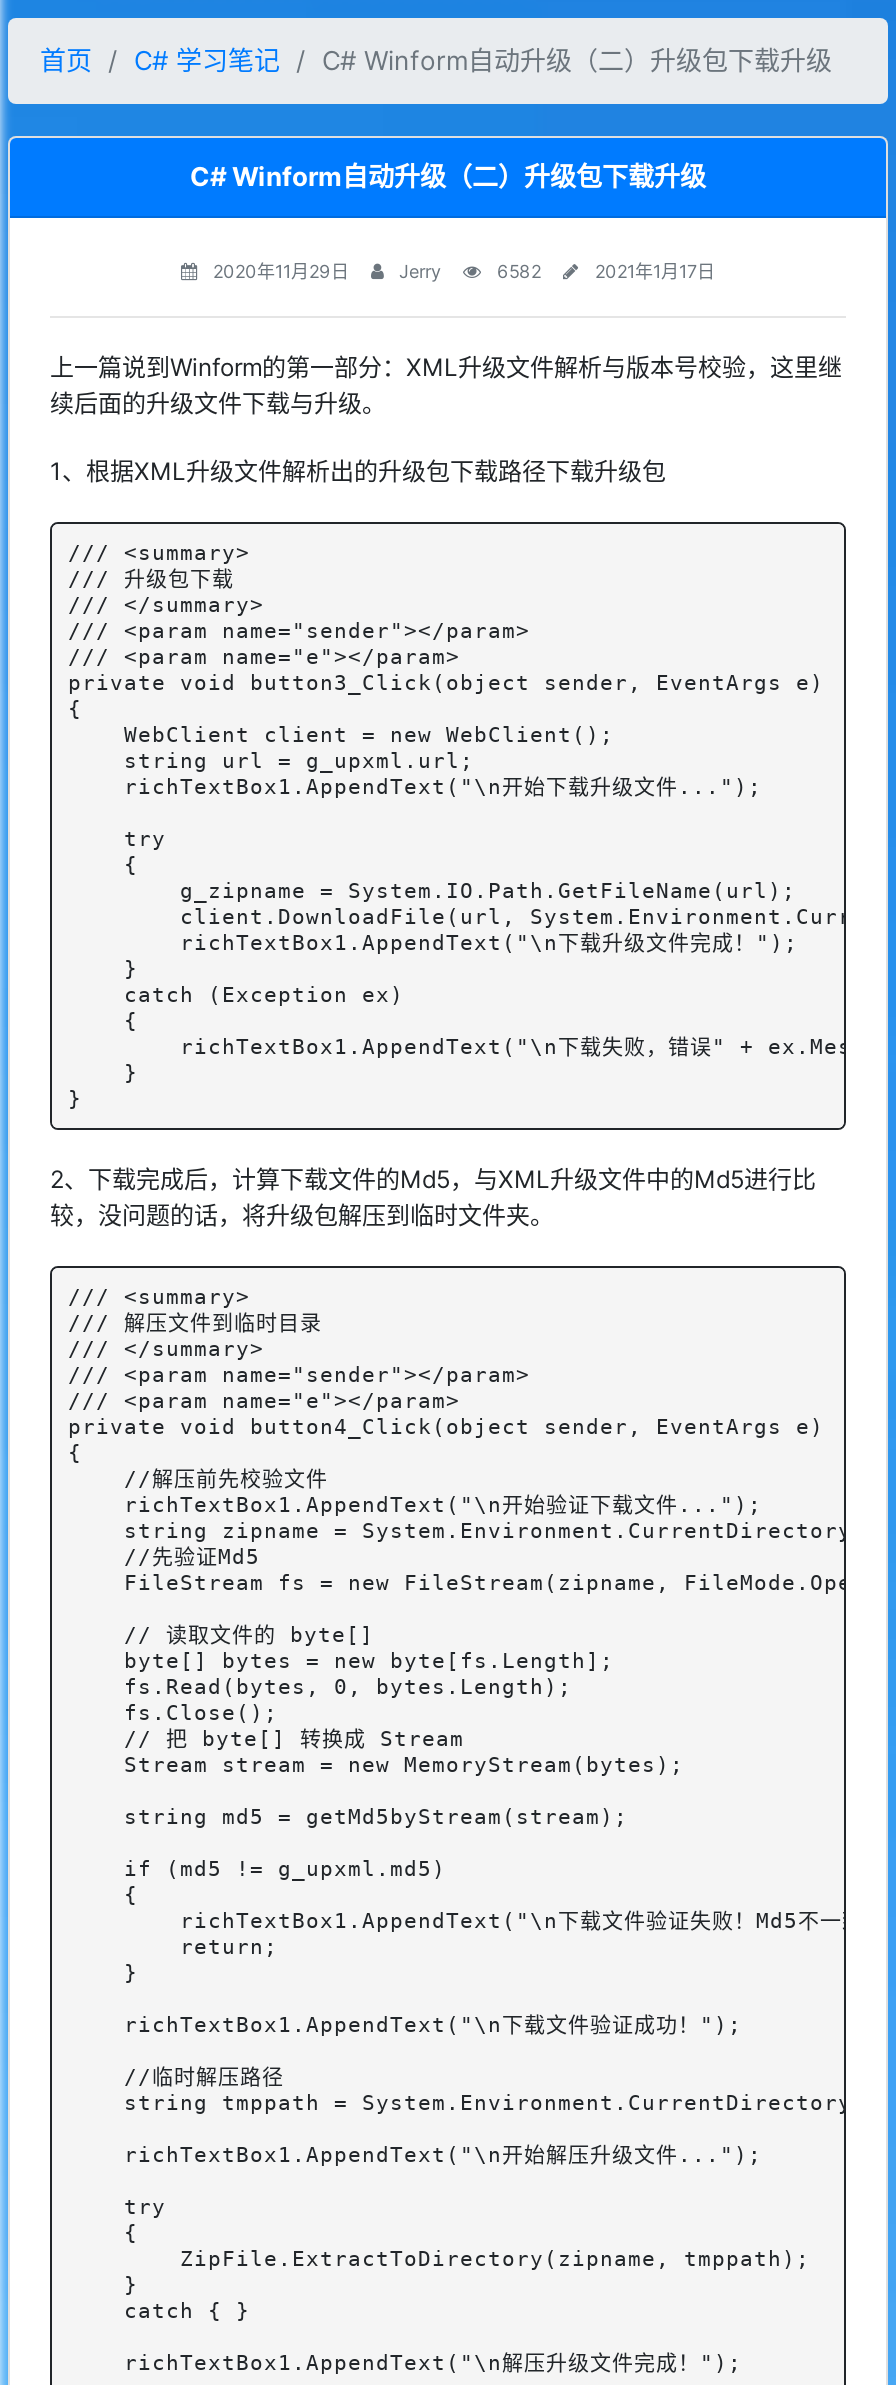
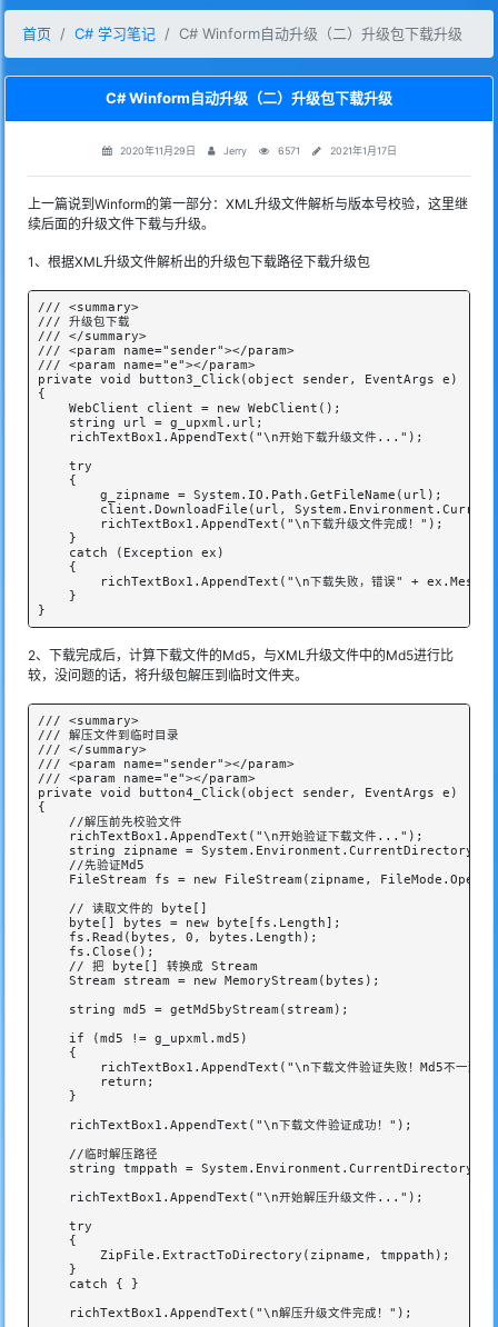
- 2020年11月29日 Jerry 6582 2021年1月17日
+ 2020年11月29日 Jerry 6571 2021年1月17日
